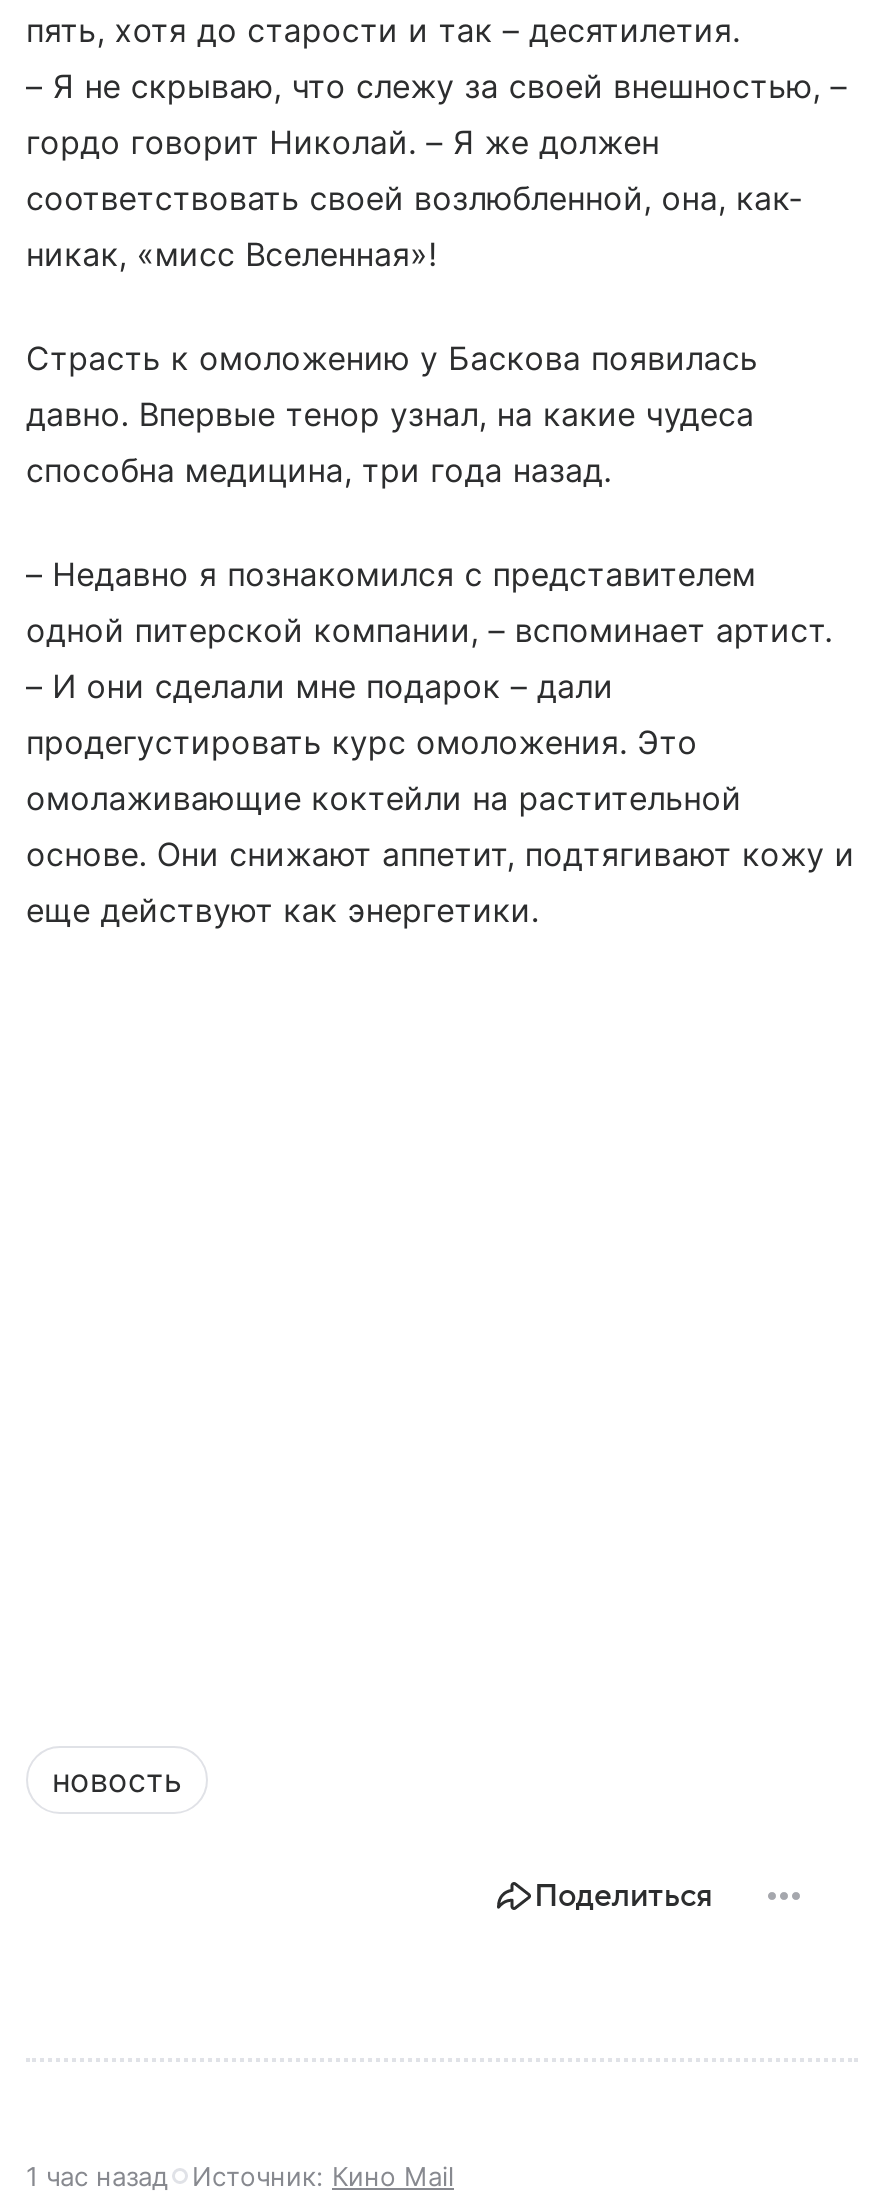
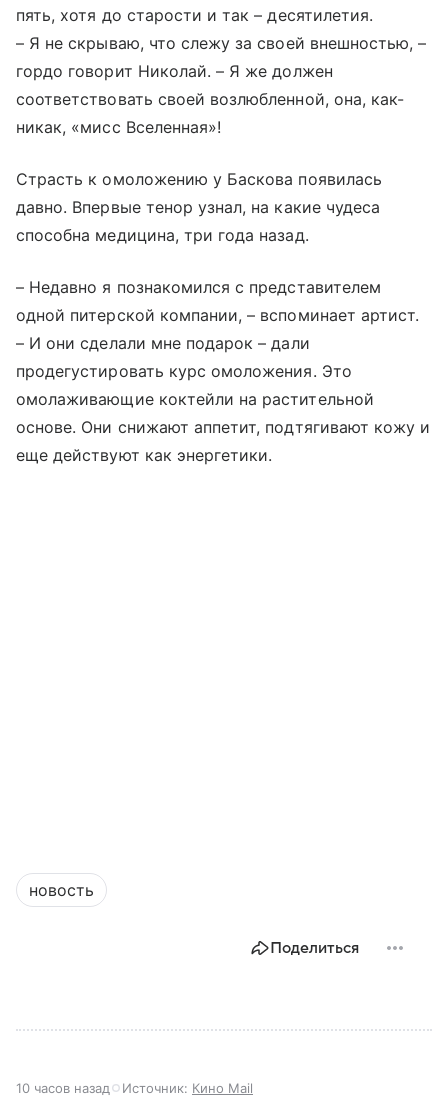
- 1 час назад Источник: Кино Mail
+ 10 часов назад Источник: Кино Mail
